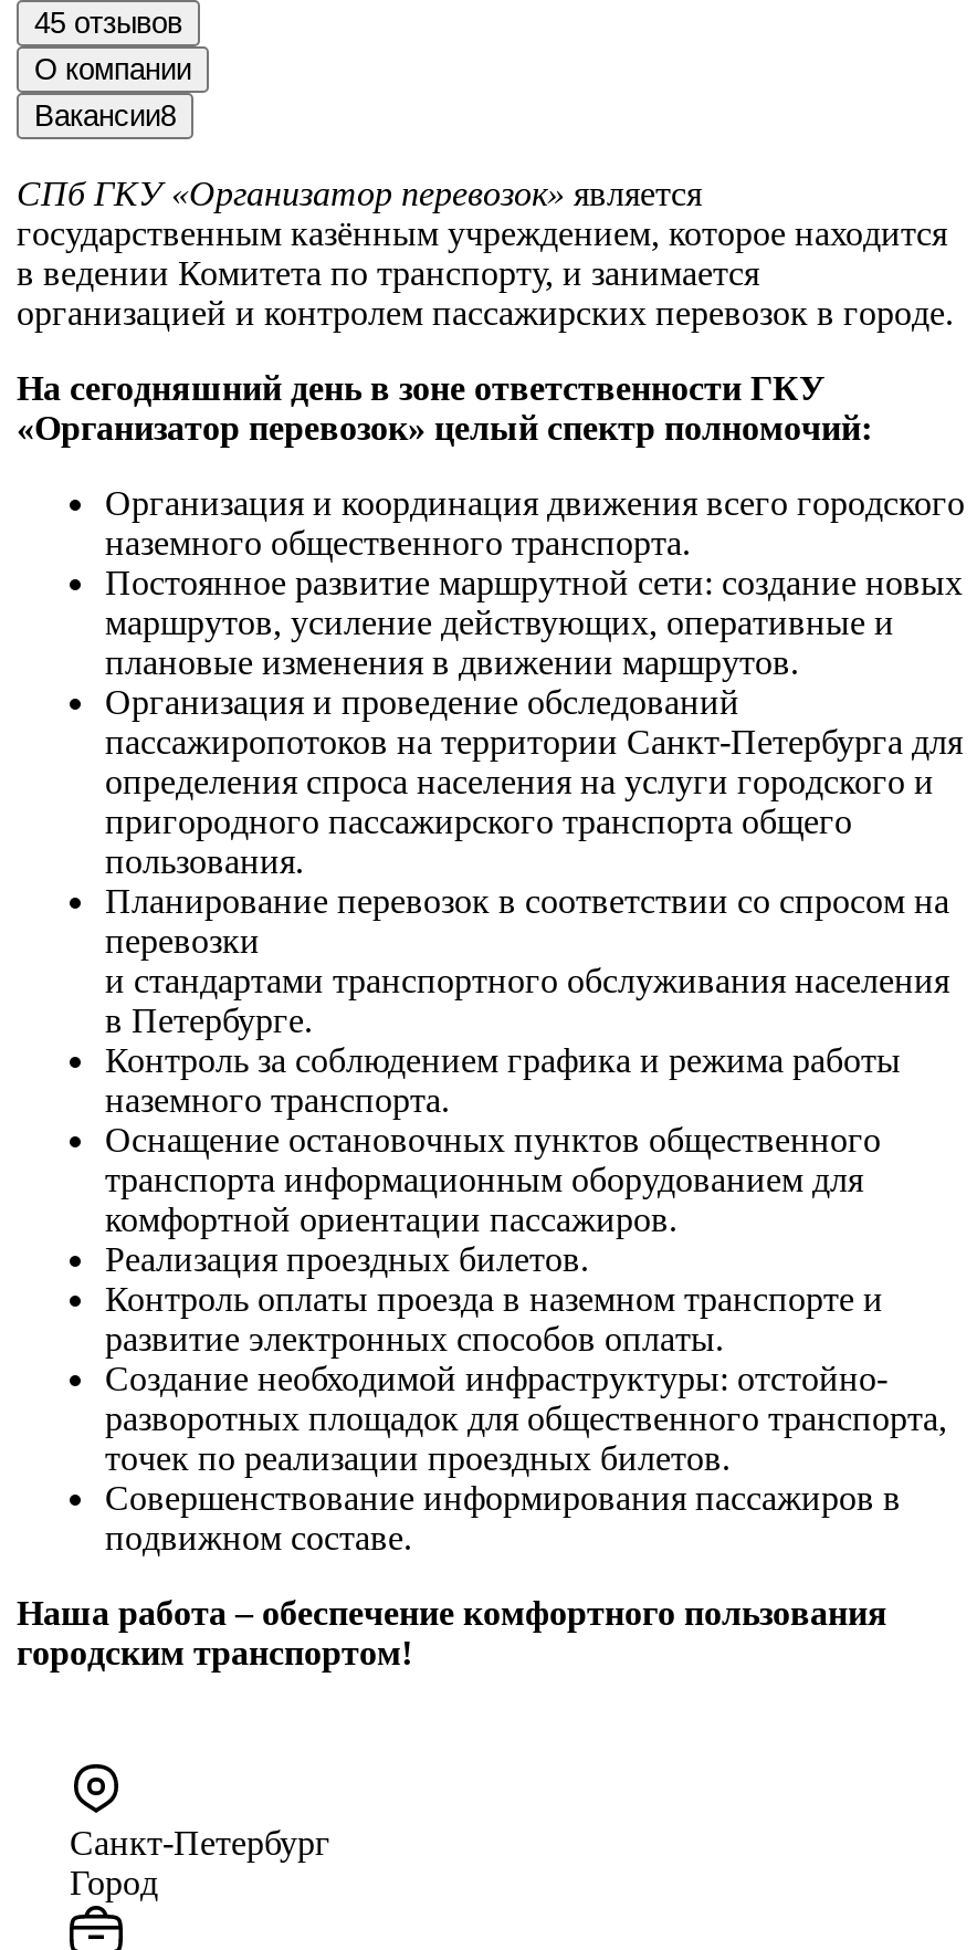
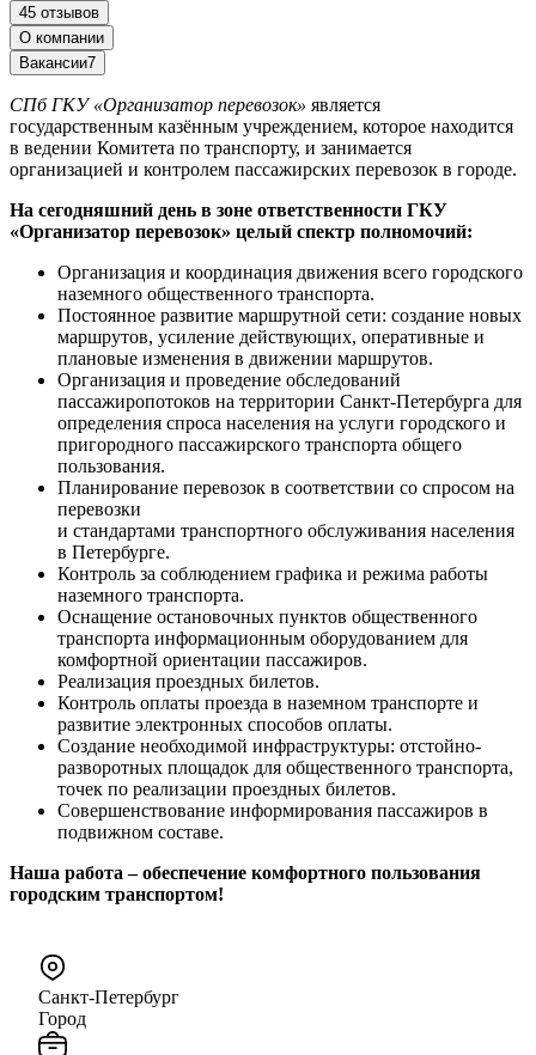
- Вакансии8
+ Вакансии7
